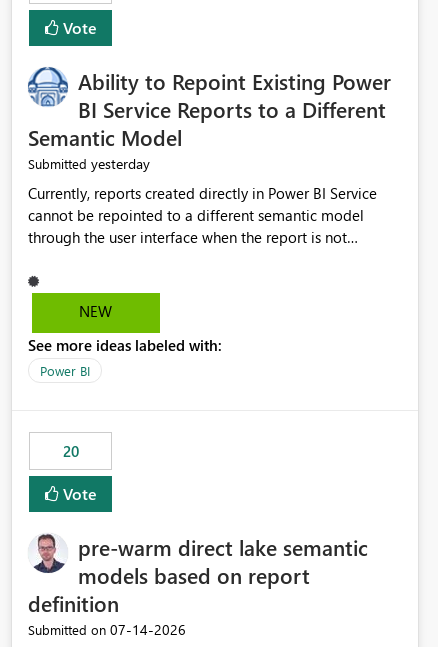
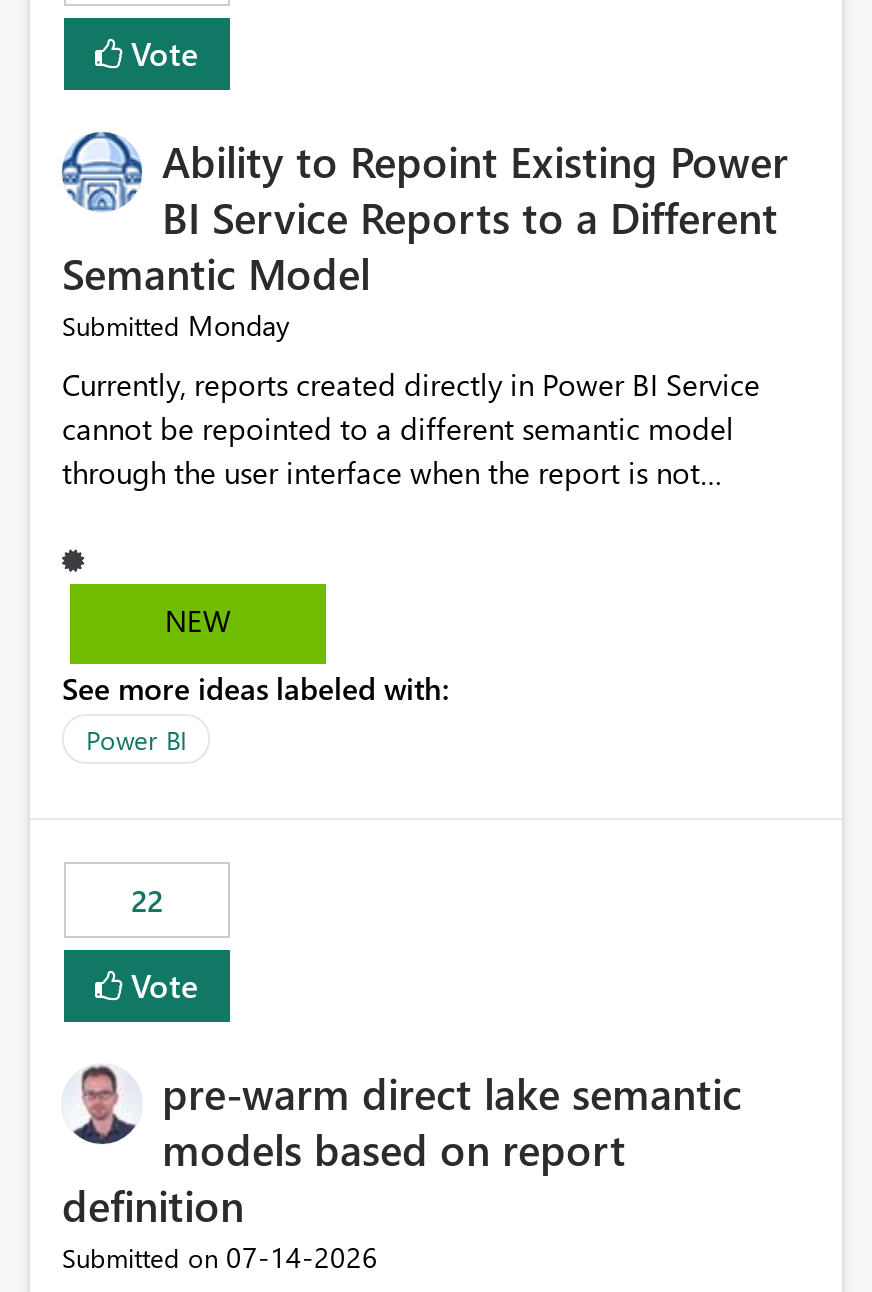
- Submitted yesterday
+ Submitted Monday

- 20
+ 22
